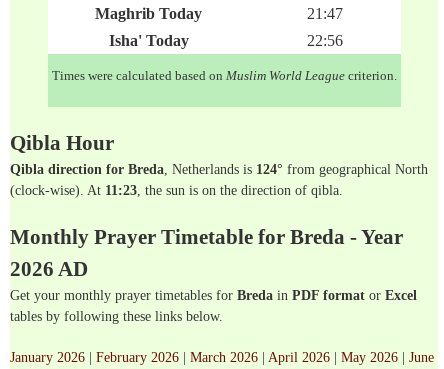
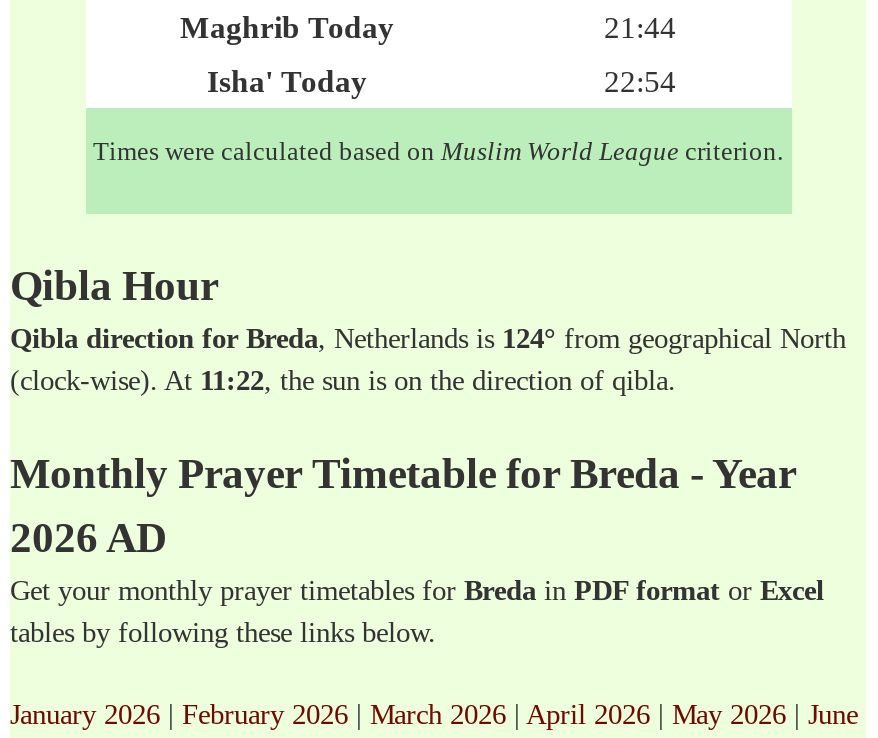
- 21:47
+ 21:44

- 22:56
+ 22:54

- (clock-wise). At 11:23, the sun is on the direction of qibla.
+ (clock-wise). At 11:22, the sun is on the direction of qibla.
